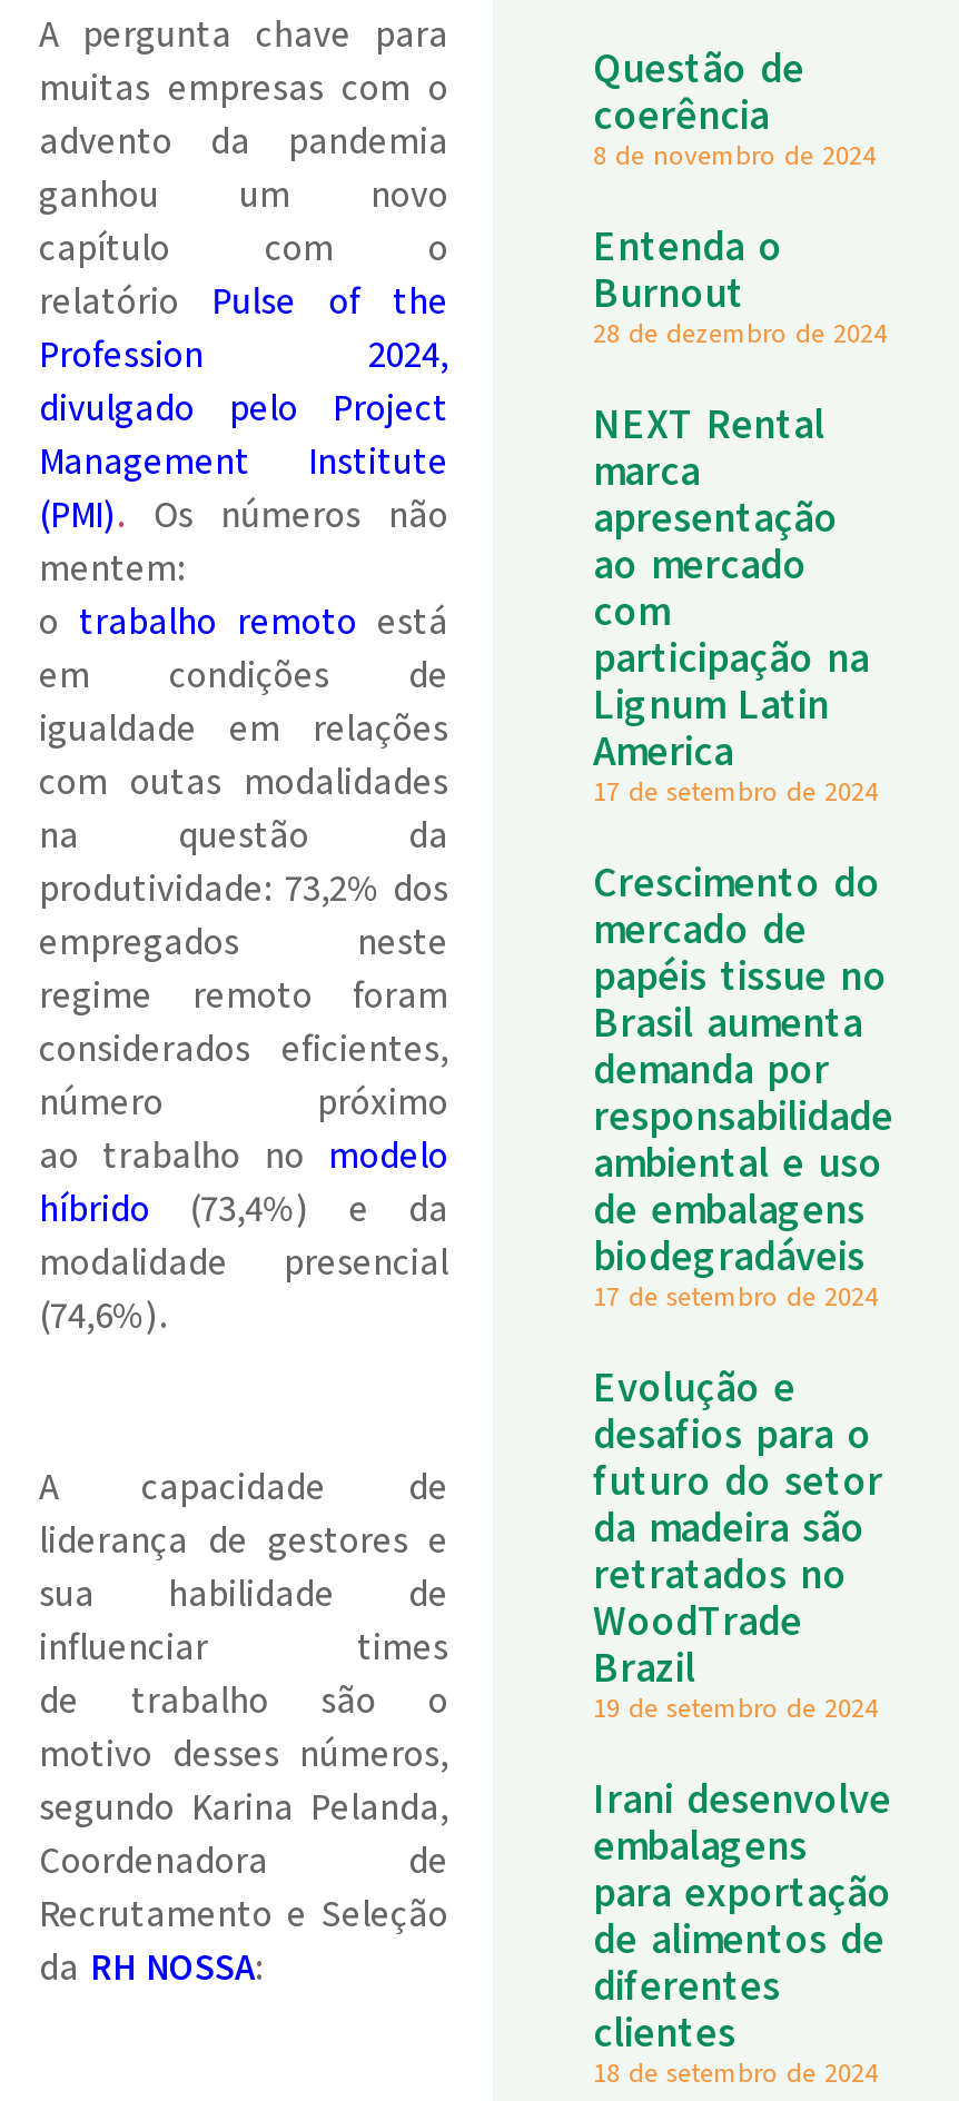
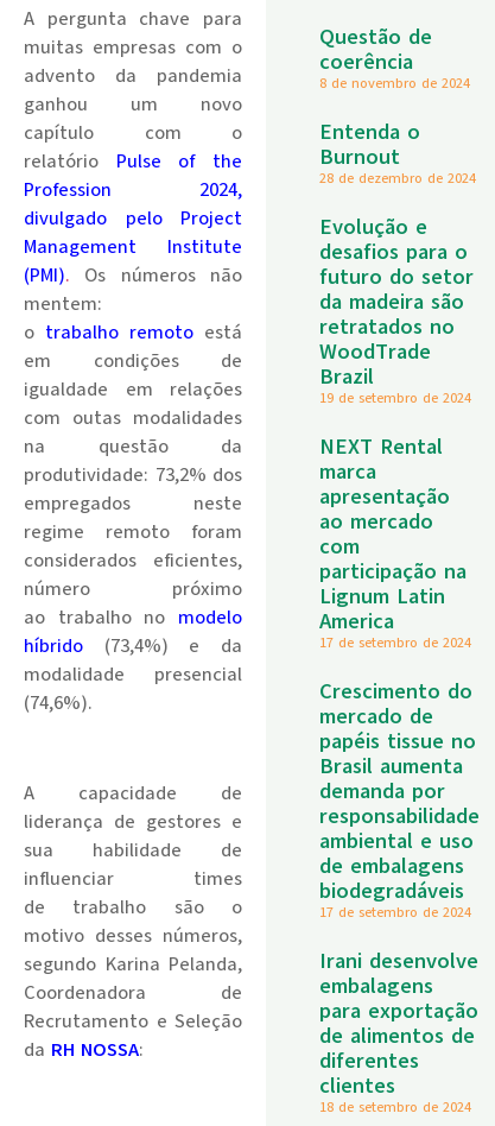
moved down: NEXT Rental | marca | apresentação | ... | biodegradáveis | 17 de setembro de 2024

moved up: Evolução e | desafios para o | futuro do setor | da madeira são | retratados no | WoodTrade | Brazil | 19 de setembro de 2024
